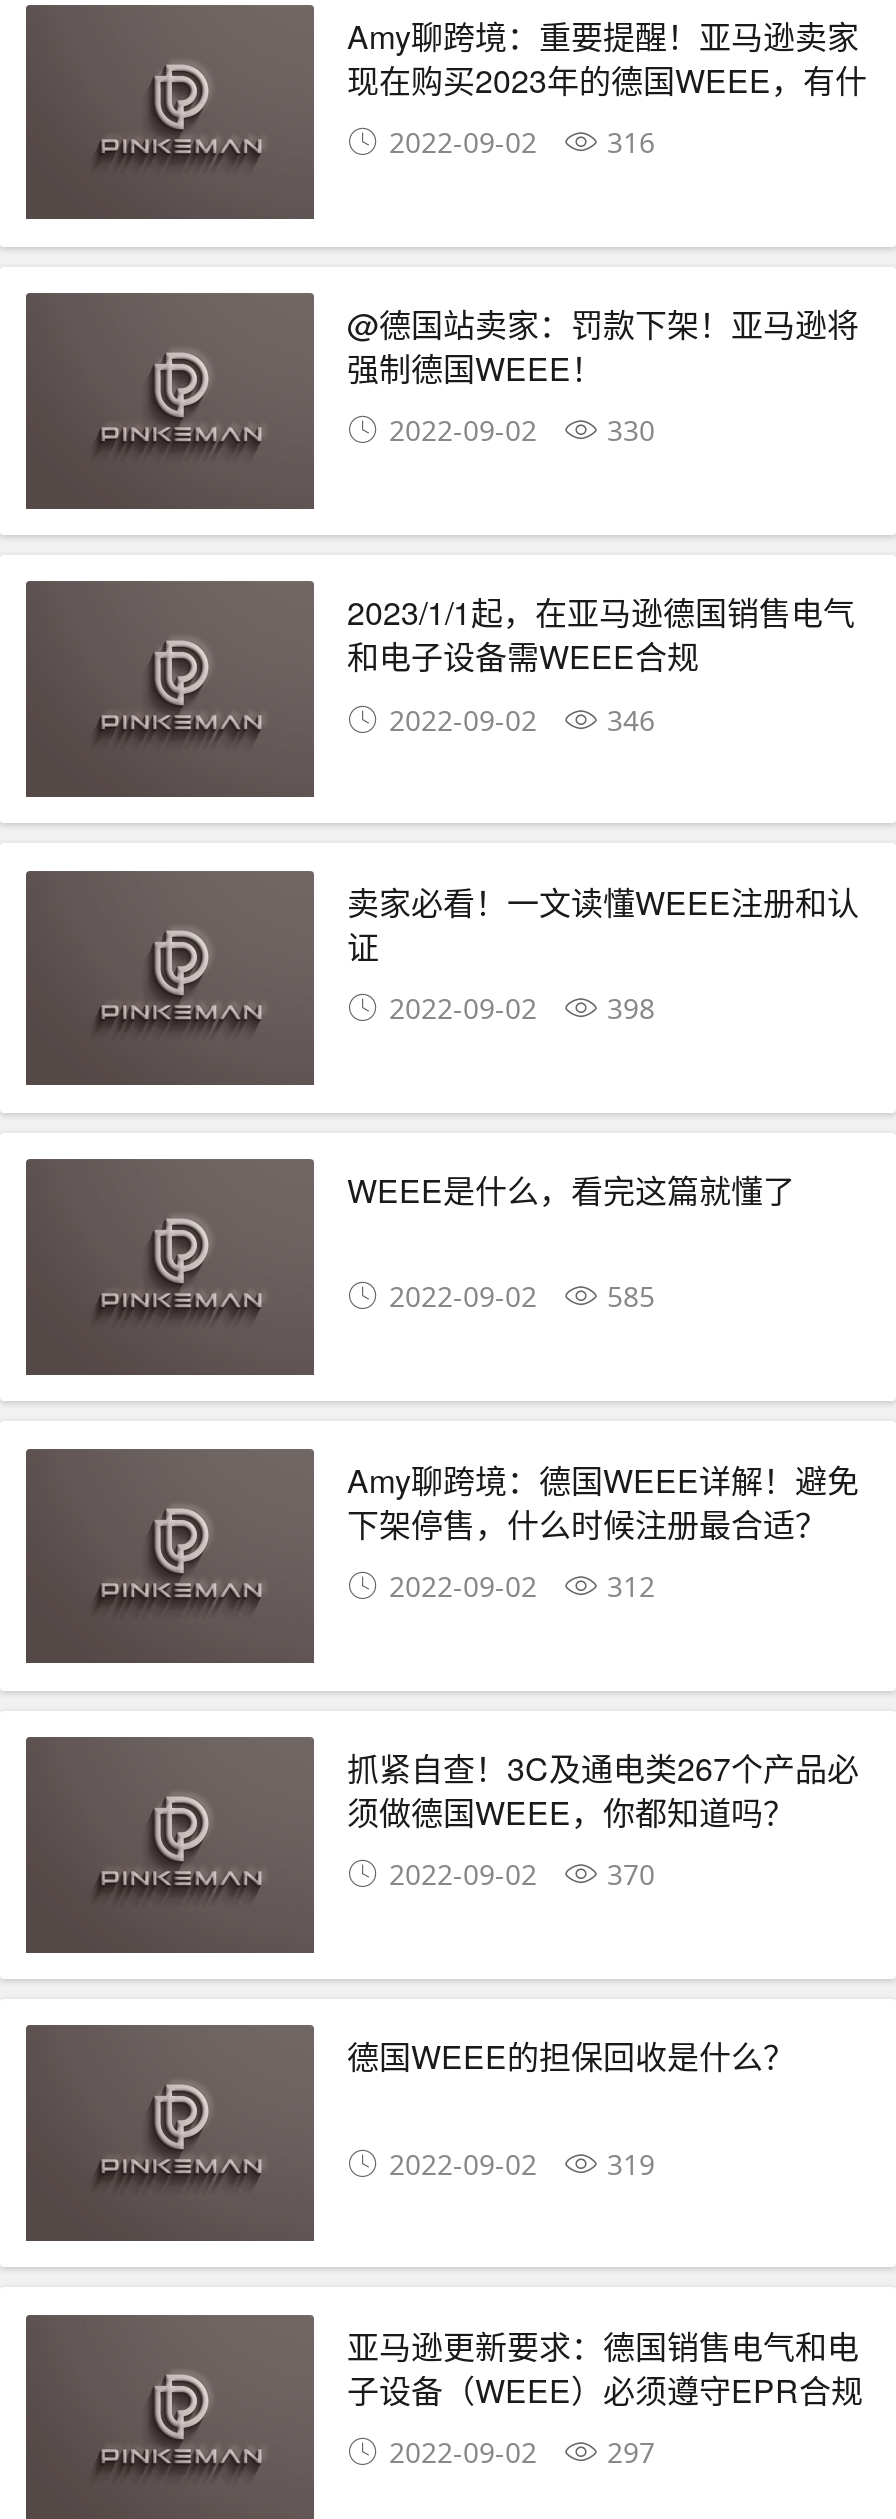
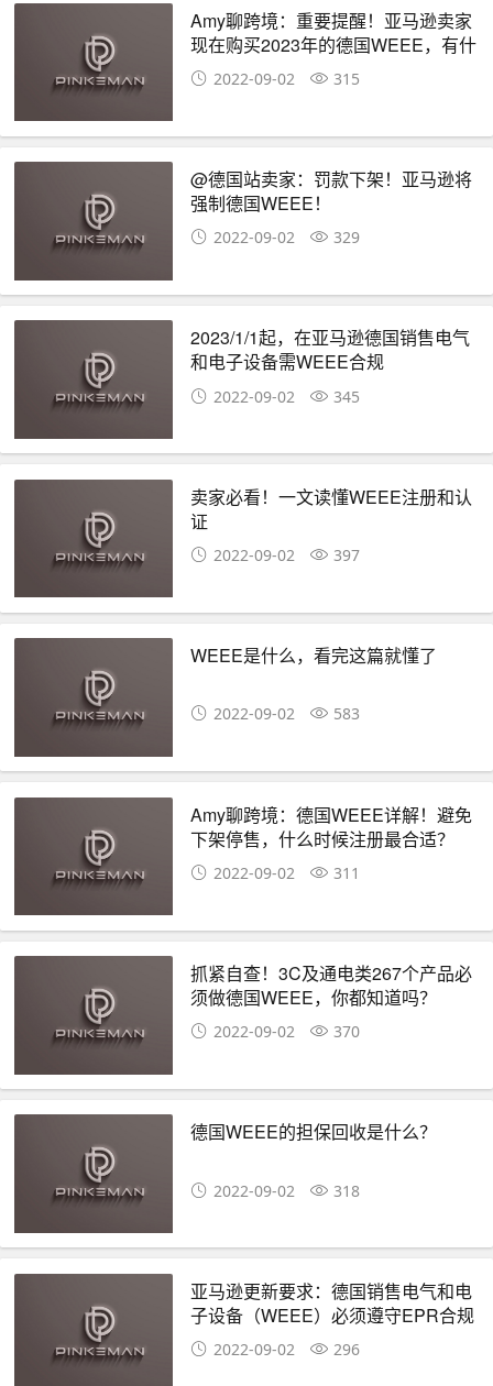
- 316
+ 315

- 2022-09-02 330
+ 2022-09-02 329

- 2022-09-02 346
+ 2022-09-02 345

- 2022-09-02 398
+ 2022-09-02 397

- 2022-09-02 585
+ 2022-09-02 583

- 2022-09-02 312
+ 2022-09-02 311

- 2022-09-02 319
+ 2022-09-02 318

- 性 2022-09-02 297
+ 性 2022-09-02 296
